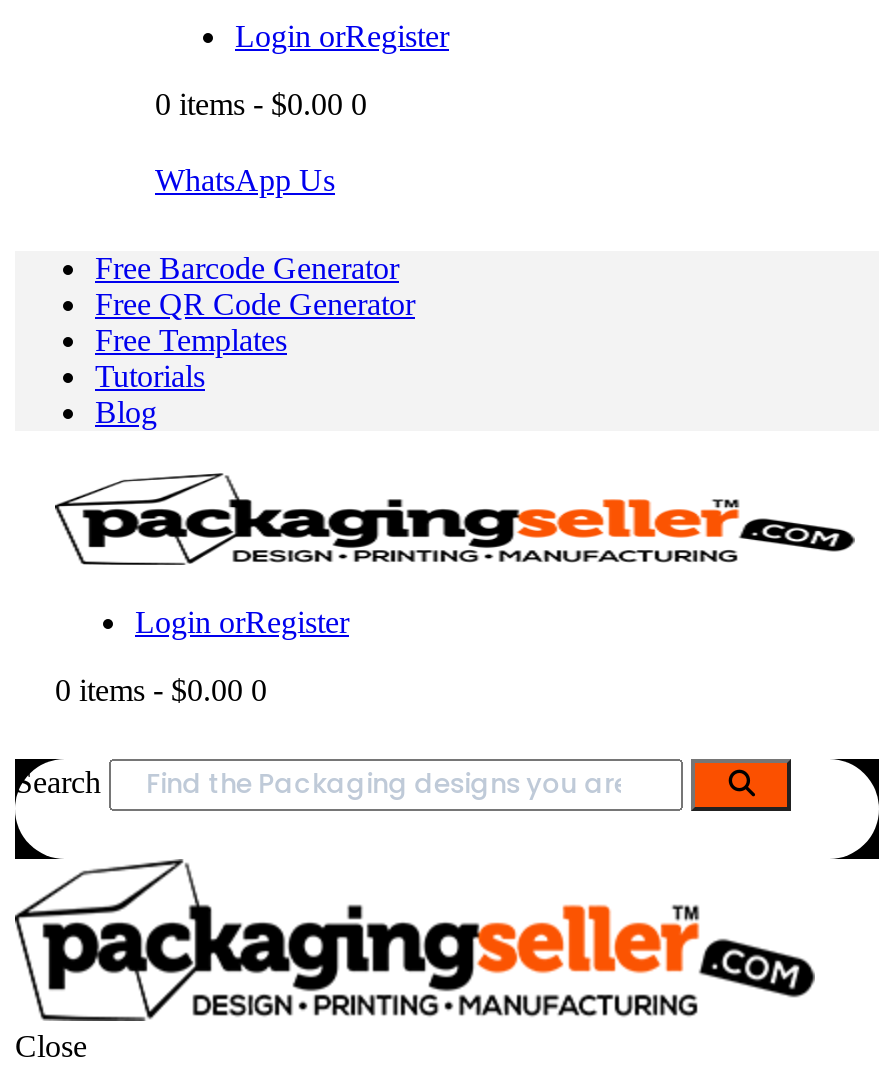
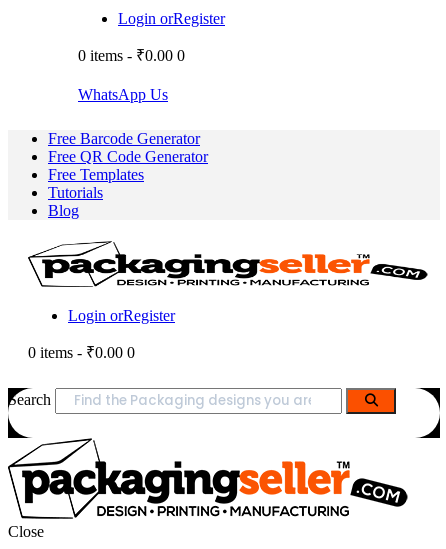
- 0 items - $0.00 0
+ 0 items - ₹0.00 0

- 0 items - $0.00 0
+ 0 items - ₹0.00 0
